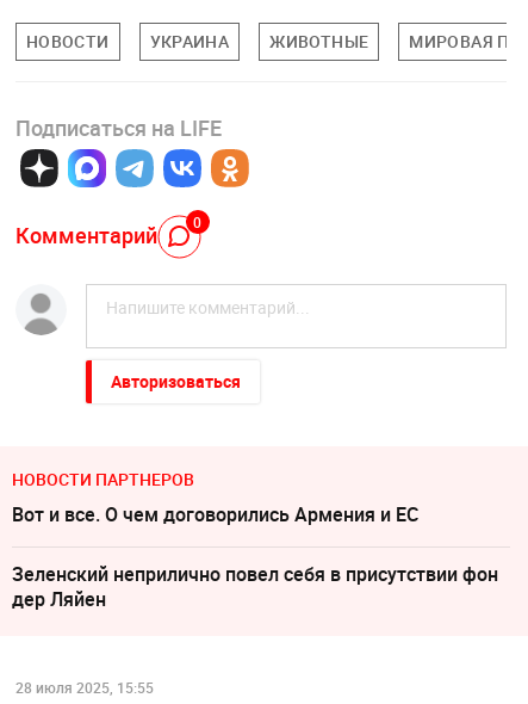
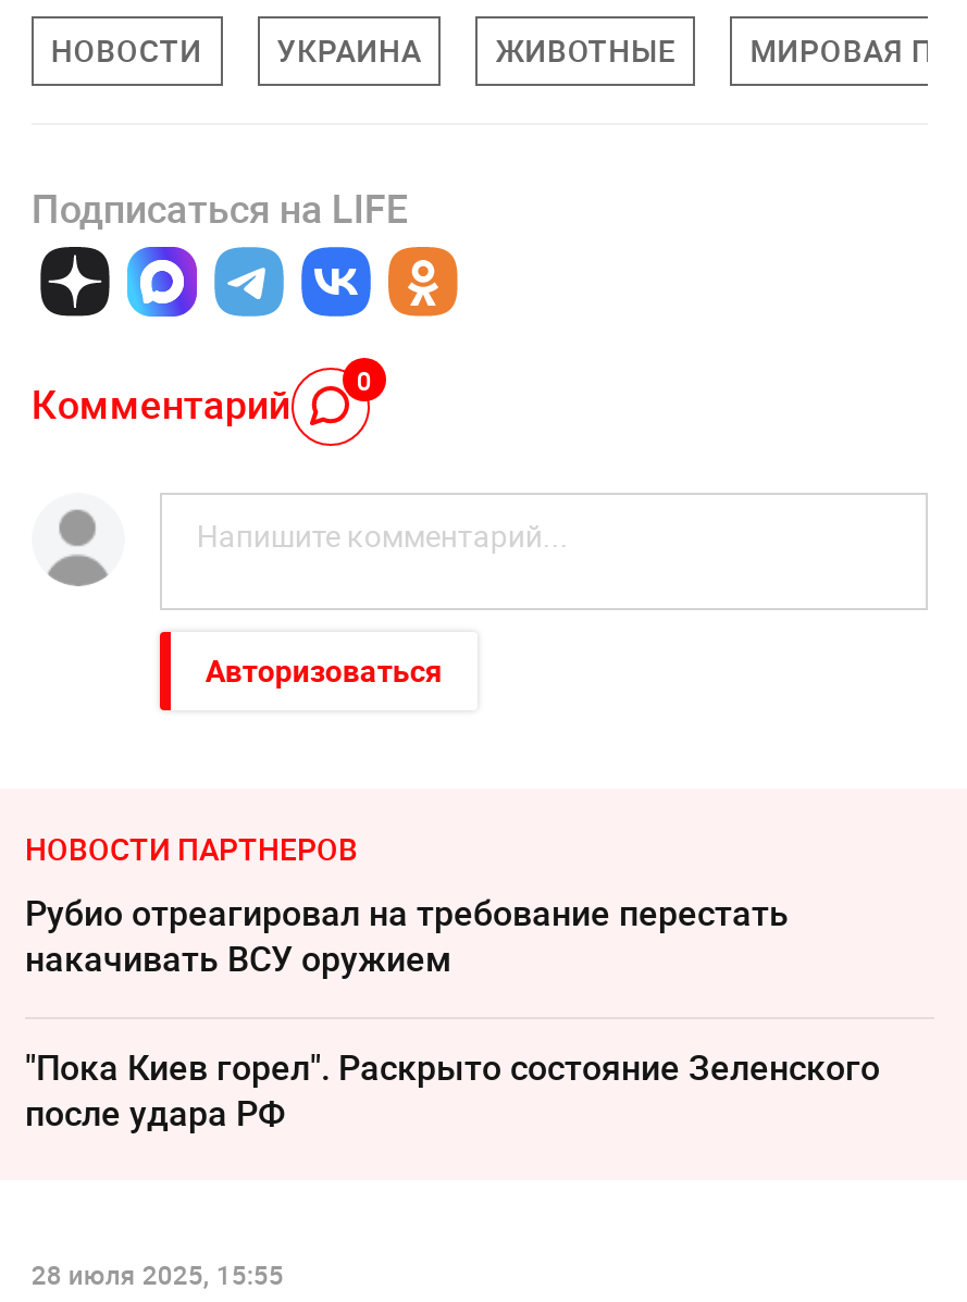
- Вот и все. О чем договорились Армения и ЕС
+ Рубио отреагировал на требование перестать
+ накачивать ВСУ оружием

- Зеленский неприлично повел cебя в присутствии фон
- дер Ляйен
+ "Пока Киев горел". Раскрыто состояние Зеленского
+ после удара РФ
